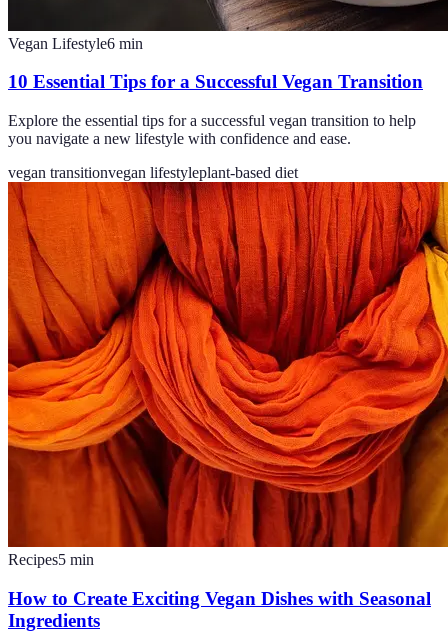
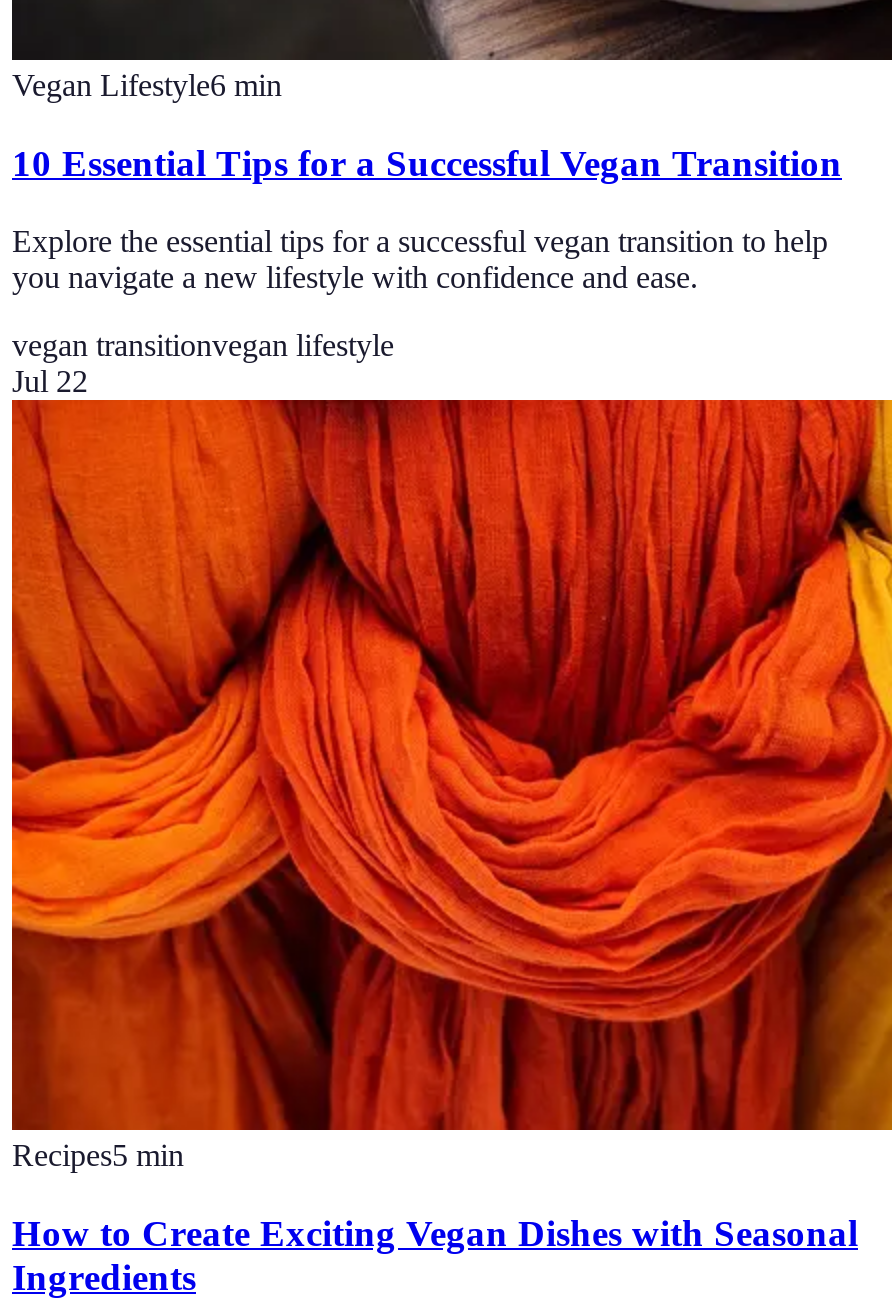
- vegan transitionvegan lifestyleplant-based diet
+ vegan transitionvegan lifestyle
+ Jul 22
